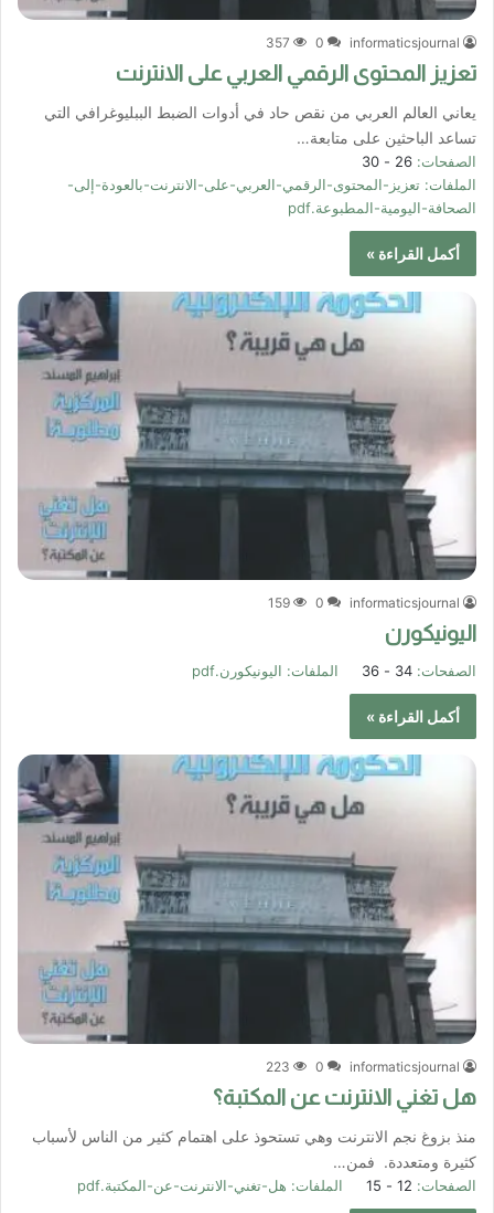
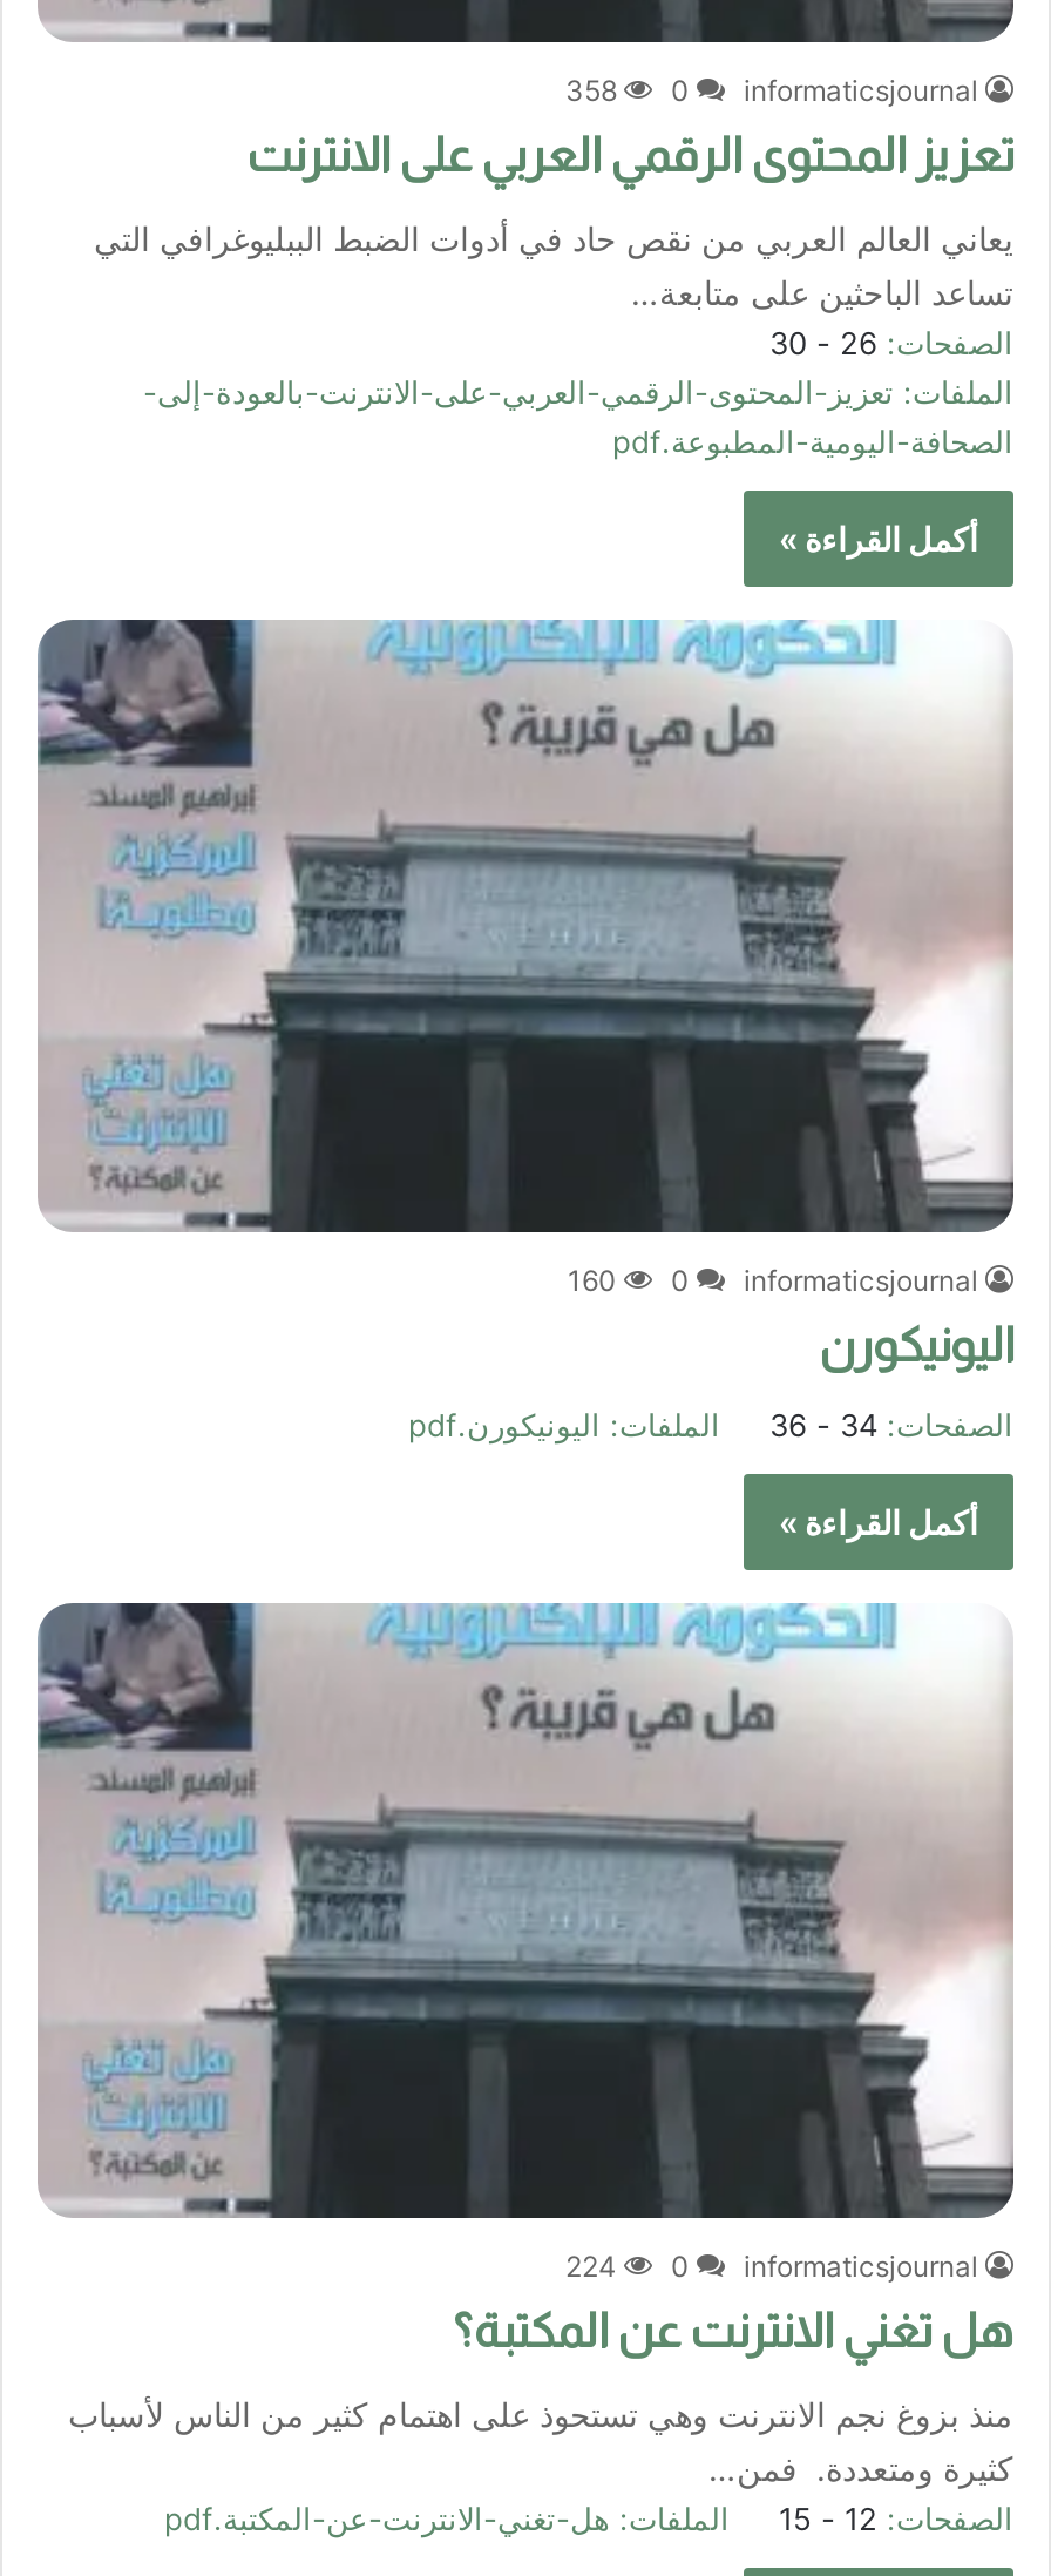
- 357 0 informaticsjournal
+ 358 0 informaticsjournal

- 159 0 informaticsjournal
+ 160 0 informaticsjournal

- 223 0 informaticsjournal
+ 224 0 informaticsjournal
